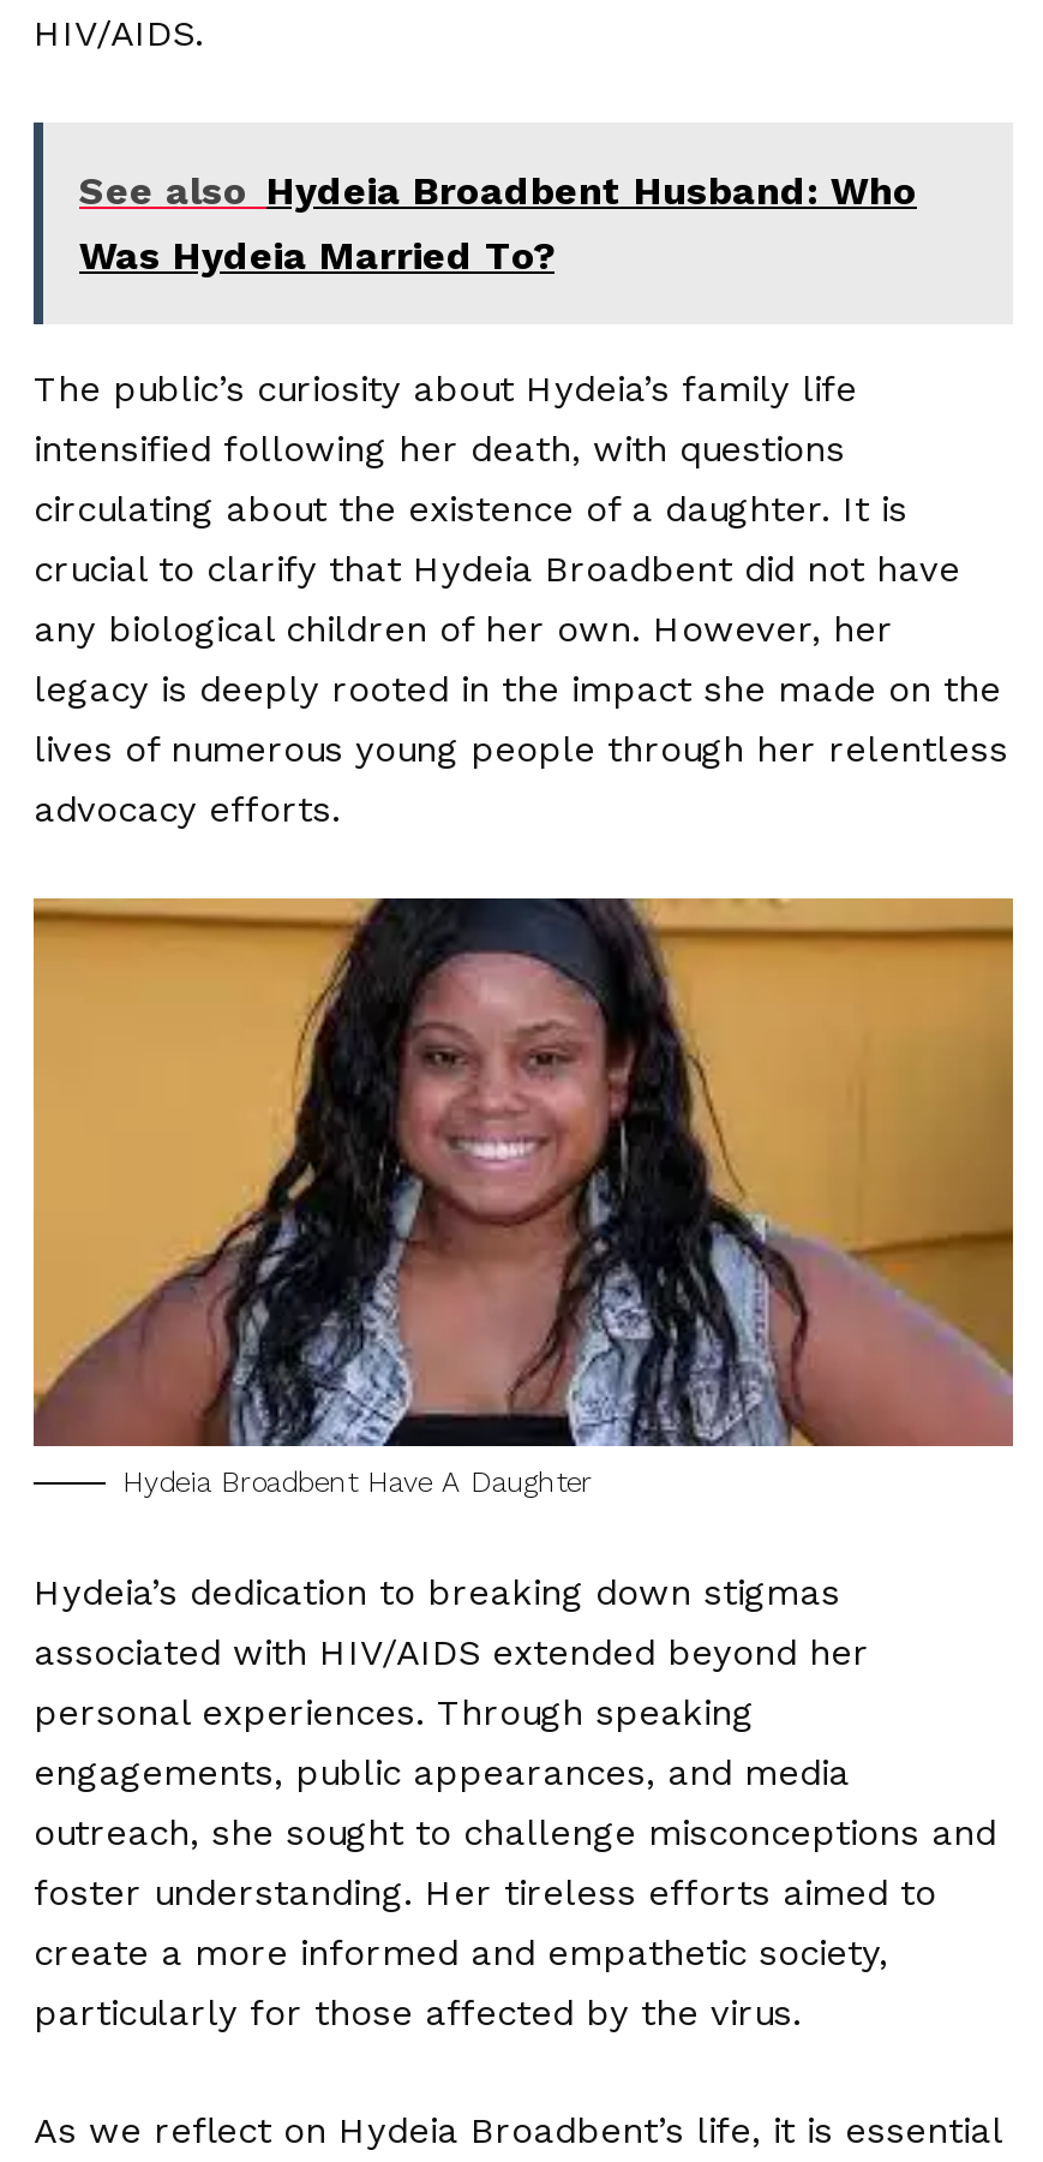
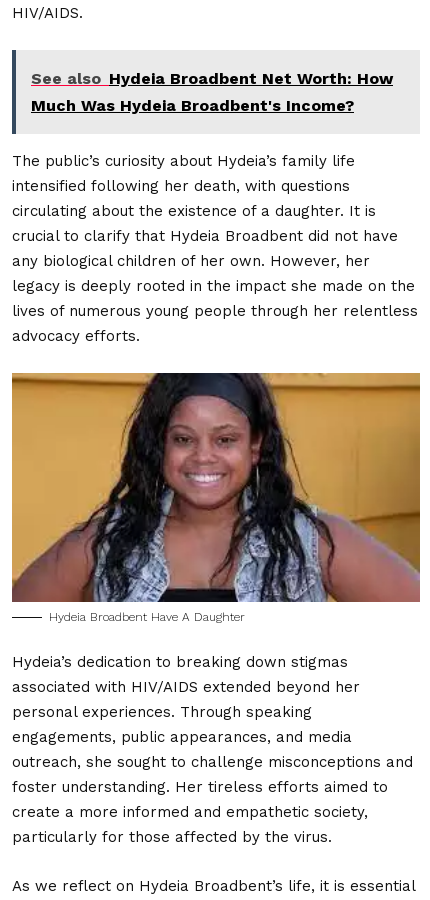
- See also Hydeia Broadbent Husband: Who
- Was Hydeia Married To?
+ See also Hydeia Broadbent Net Worth: How
+ Much Was Hydeia Broadbent's Income?
